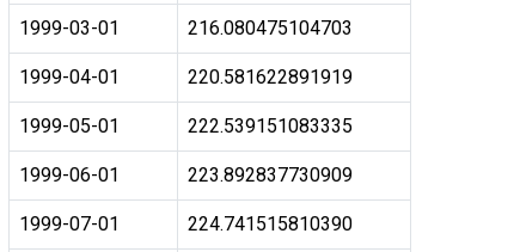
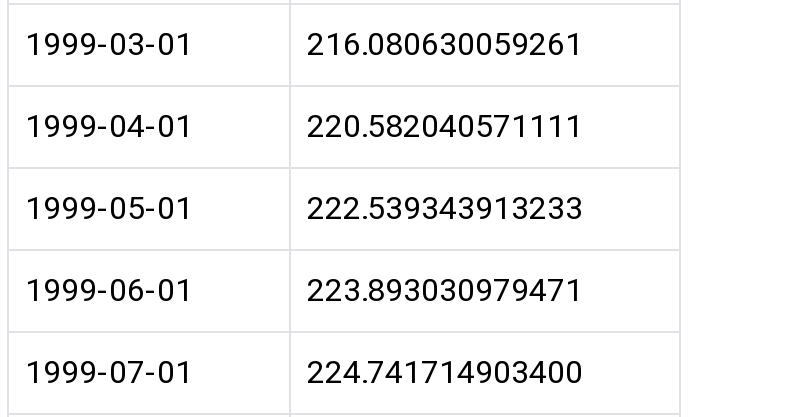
- 216.080475104703
+ 216.080630059261

- 220.581622891919
+ 220.582040571111

- 222.539151083335
+ 222.539343913233

- 223.892837730909
+ 223.893030979471

- 224.741515810390
+ 224.741714903400
